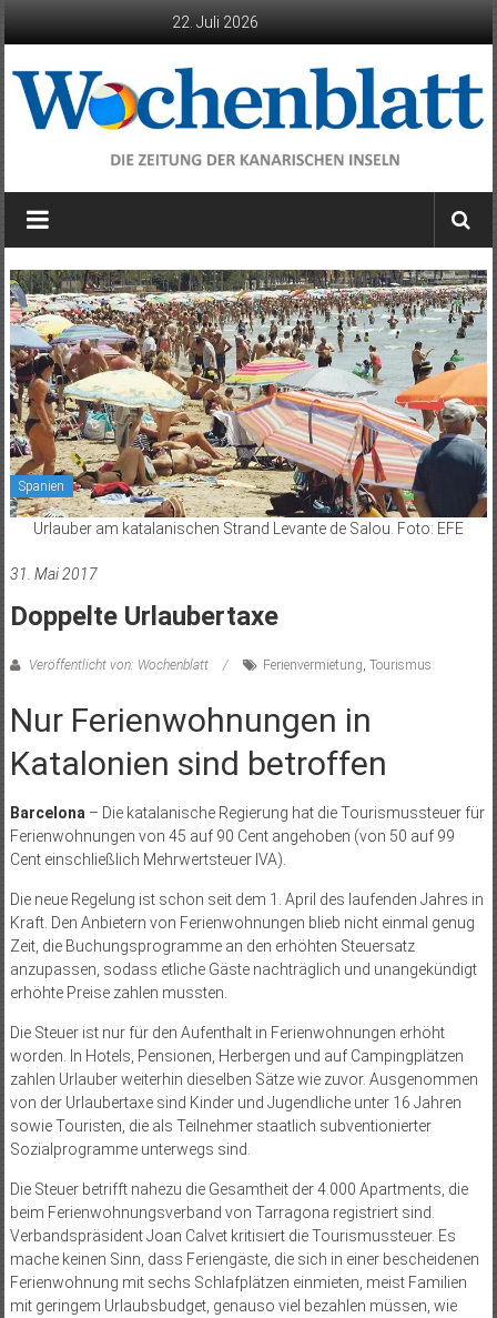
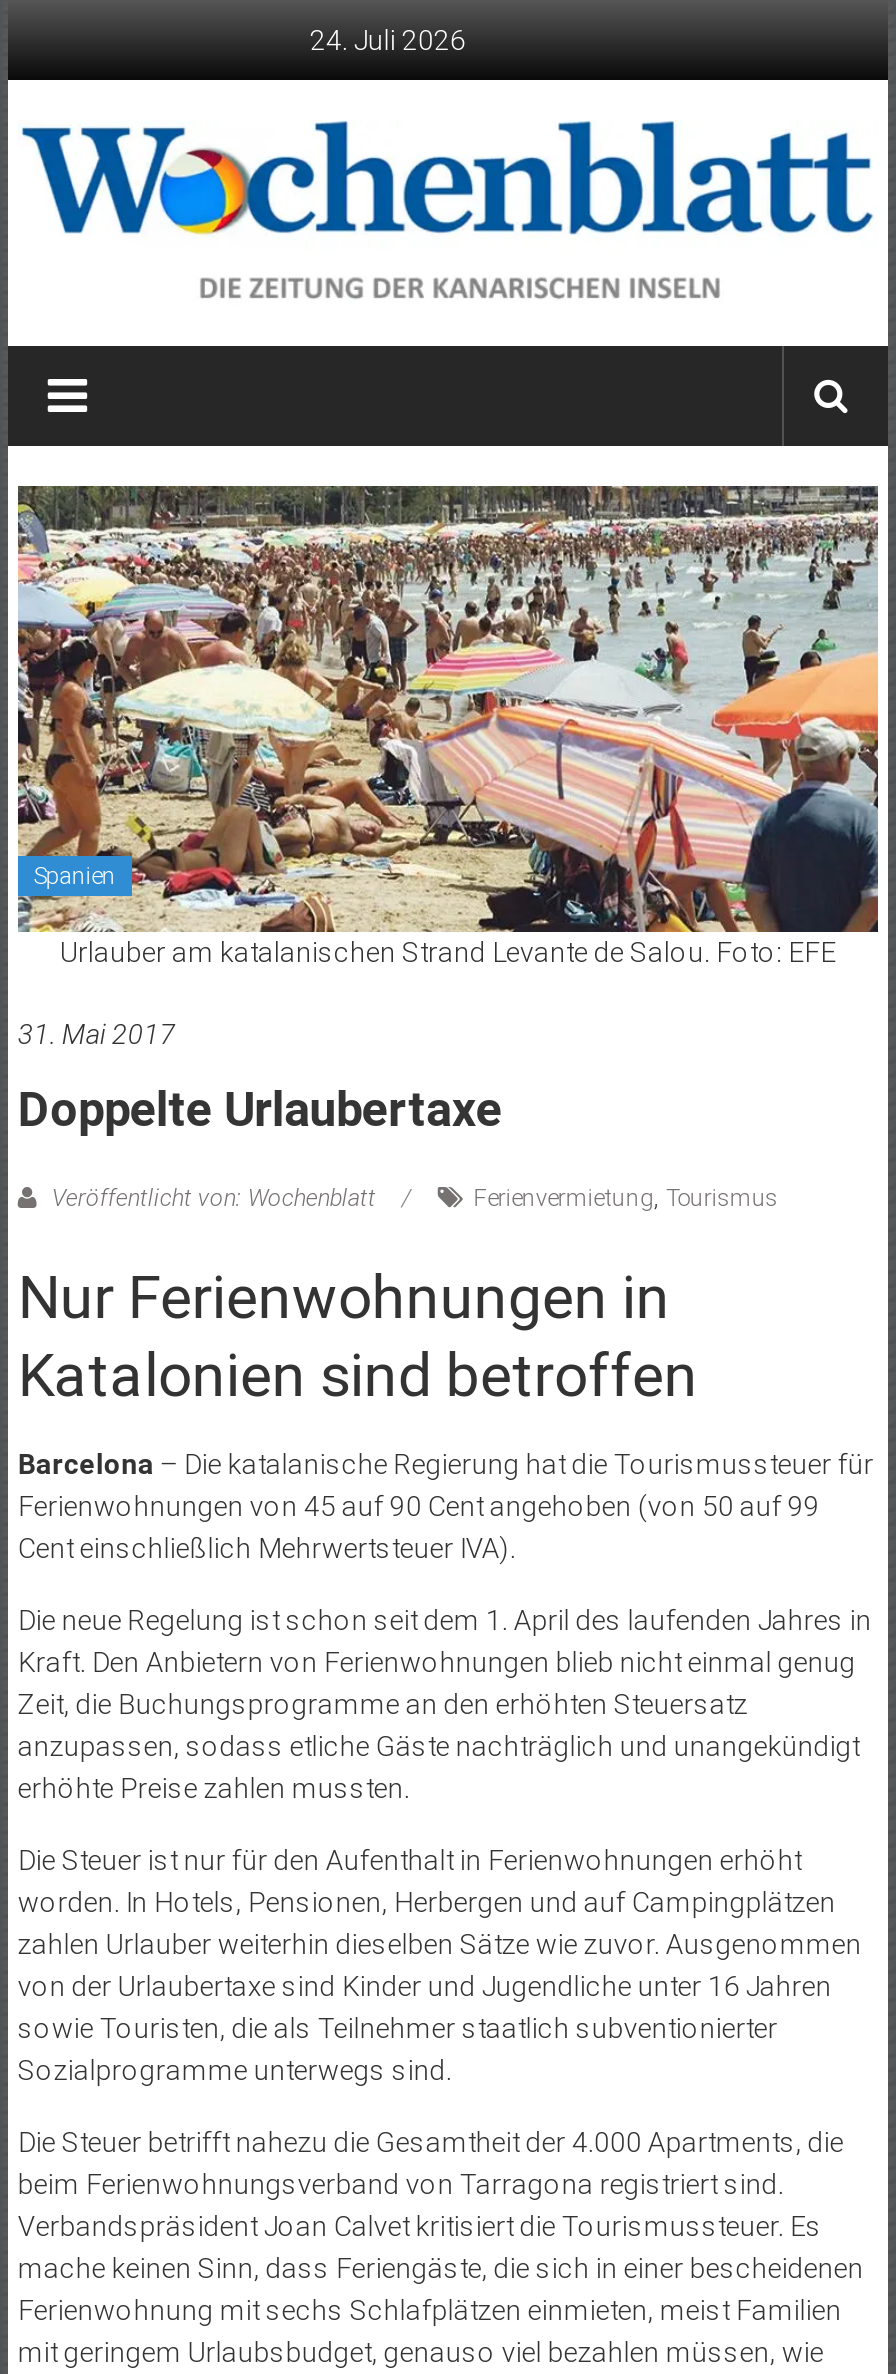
- 22. Juli 2026
+ 24. Juli 2026
